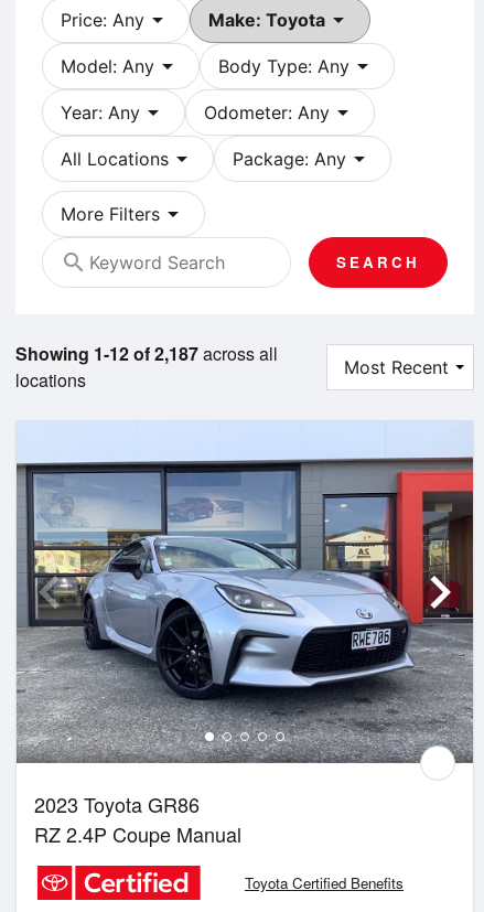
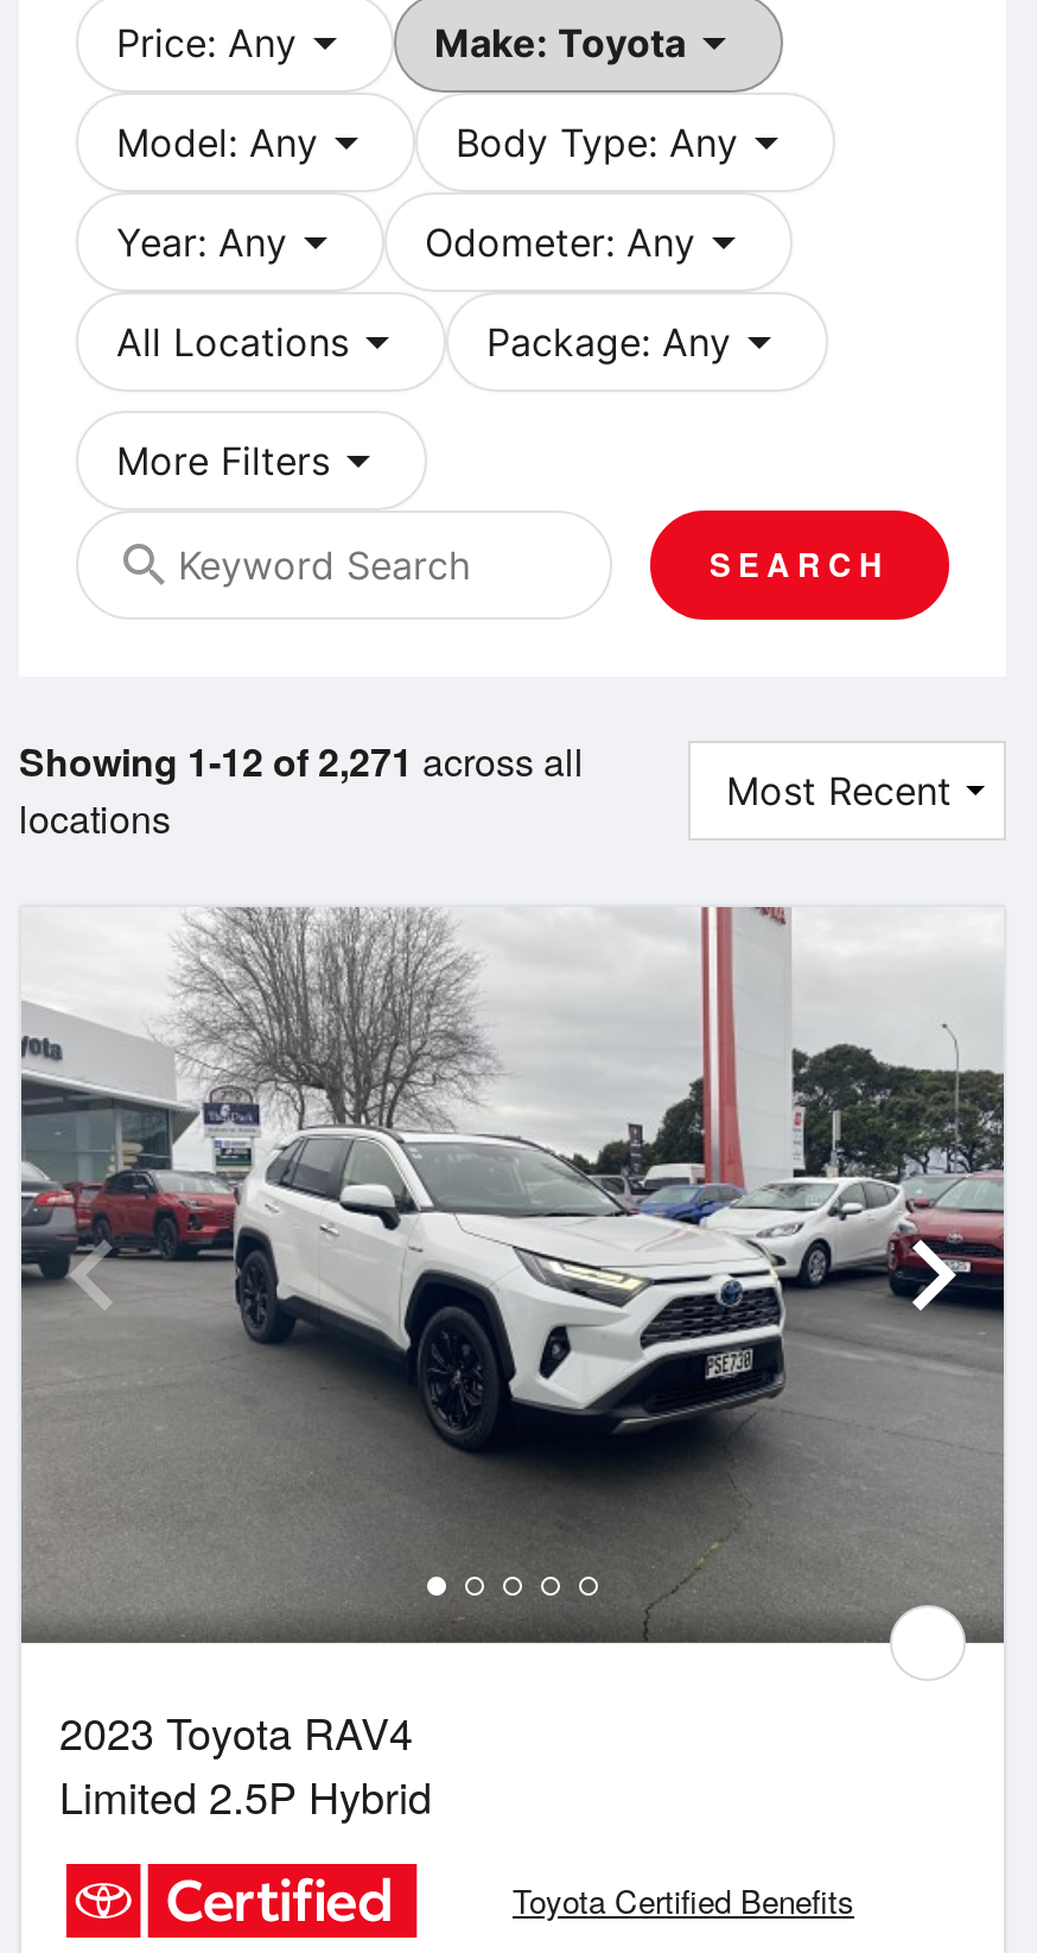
- Showing 1-12 of 2,187 across all
+ Showing 1-12 of 2,271 across all

- [image]
- 2023 Toyota GR86
- RZ 2.4P Coupe Manual
+ [image]
+ 2023 Toyota RAV4
+ Limited 2.5P Hybrid
